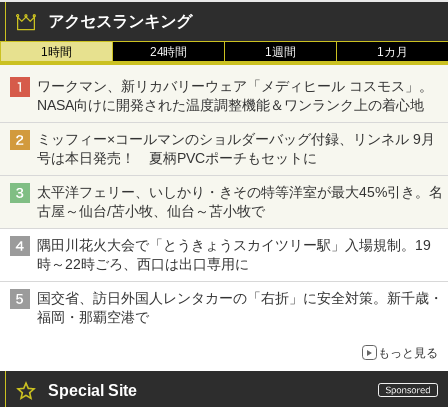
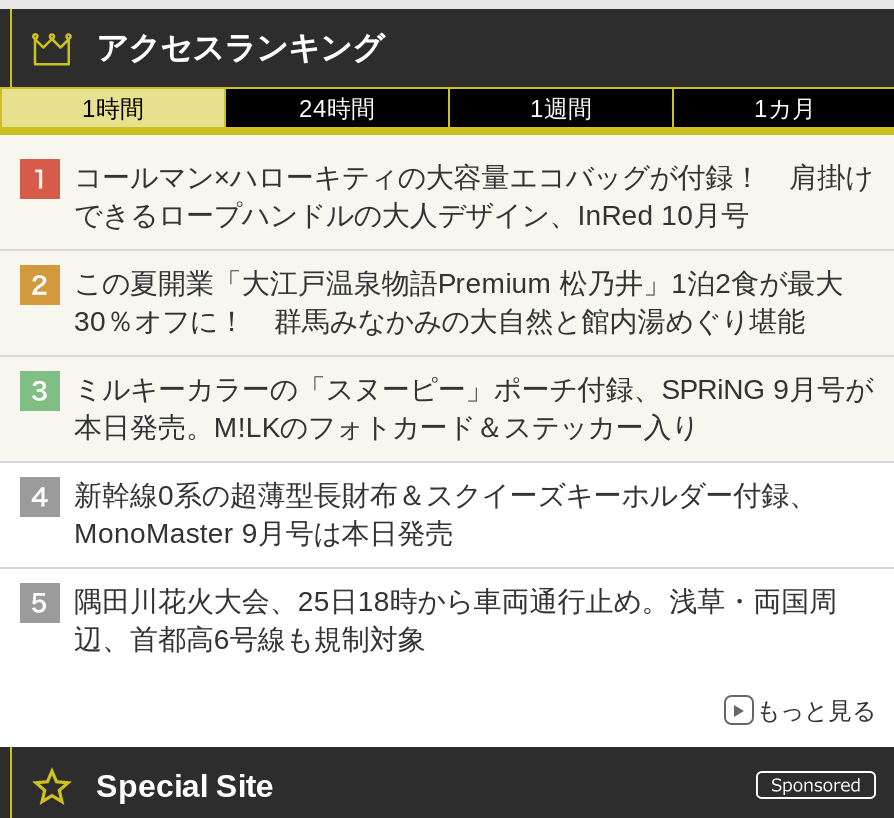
- ワークマン、新リカバリーウェア「メディヒール コスモス」。
- NASA向けに開発された温度調整機能＆ワンランク上の着心地
+ コールマン×ハローキティの大容量エコバッグが付録！ 肩掛け
+ できるロープハンドルの大人デザイン、InRed 10月号

- ミッフィー×コールマンのショルダーバッグ付録、リンネル 9月
- 号は本日発売！ 夏柄PVCポーチもセットに
+ この夏開業「大江戸温泉物語Premium 松乃井」1泊2食が最大
+ 30％オフに！ 群馬みなかみの大自然と館内湯めぐり堪能

- 太平洋フェリー、いしかり・きその特等洋室が最大45%引き。名
- 古屋～仙台/苫小牧、仙台～苫小牧で
+ ミルキーカラーの「スヌーピー」ポーチ付録、SPRiNG 9月号が
+ 本日発売。M!LKのフォトカード＆ステッカー入り

- 隅田川花火大会で「とうきょうスカイツリー駅」入場規制。19
- 時～22時ごろ、西口は出口専用に
+ 新幹線0系の超薄型長財布＆スクイーズキーホルダー付録、
+ MonoMaster 9月号は本日発売

- 国交省、訪日外国人レンタカーの「右折」に安全対策。新千歳・
- 福岡・那覇空港で
+ 隅田川花火大会、25日18時から車両通行止め。浅草・両国周
+ 辺、首都高6号線も規制対象
